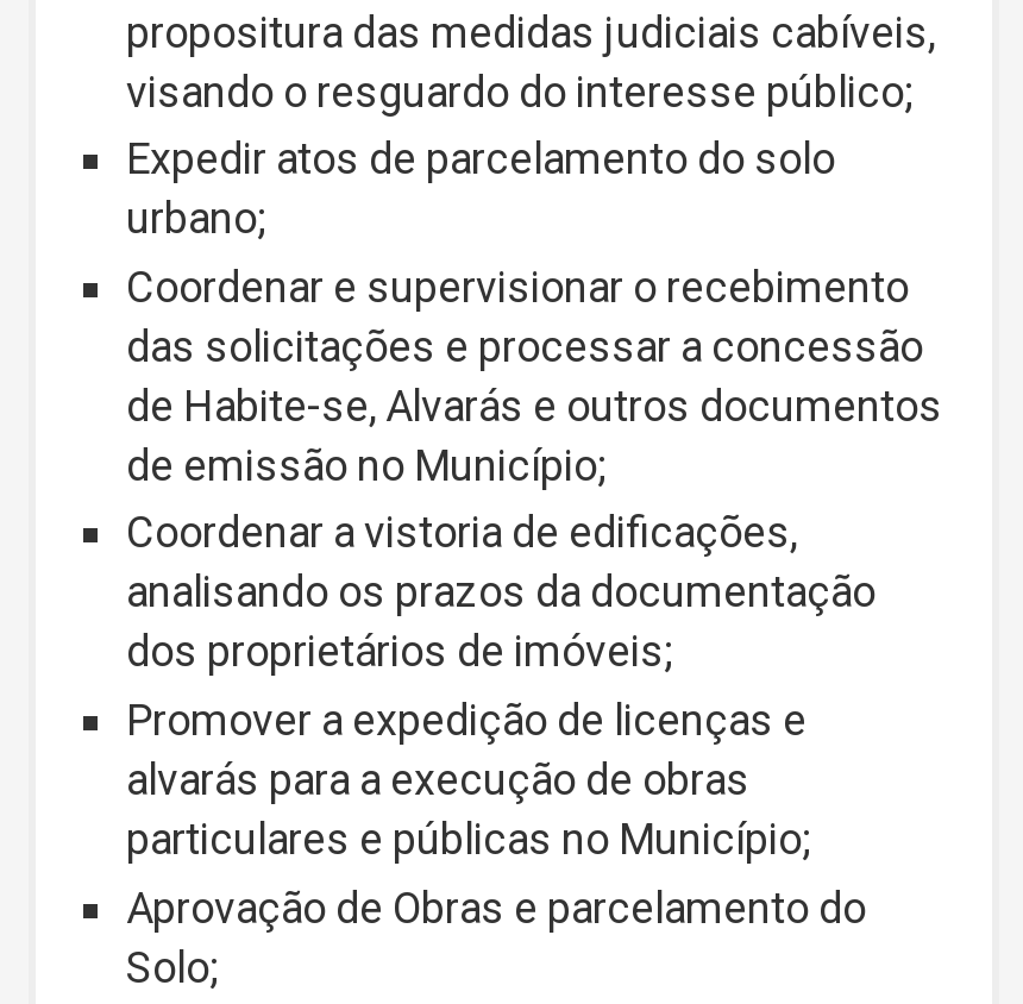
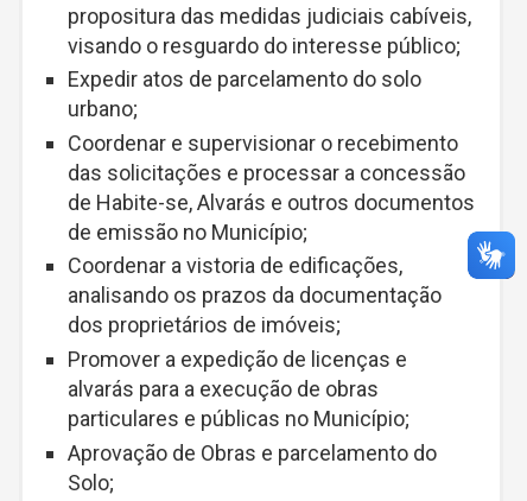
+ [image]
